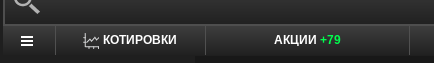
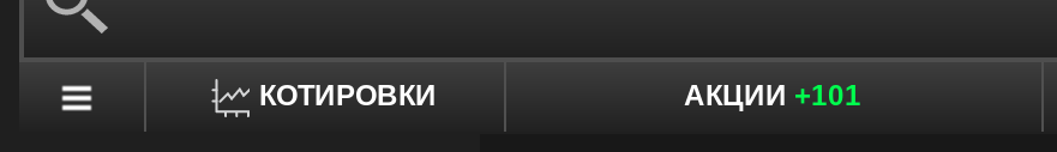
- АКЦИИ +79
+ АКЦИИ +101
